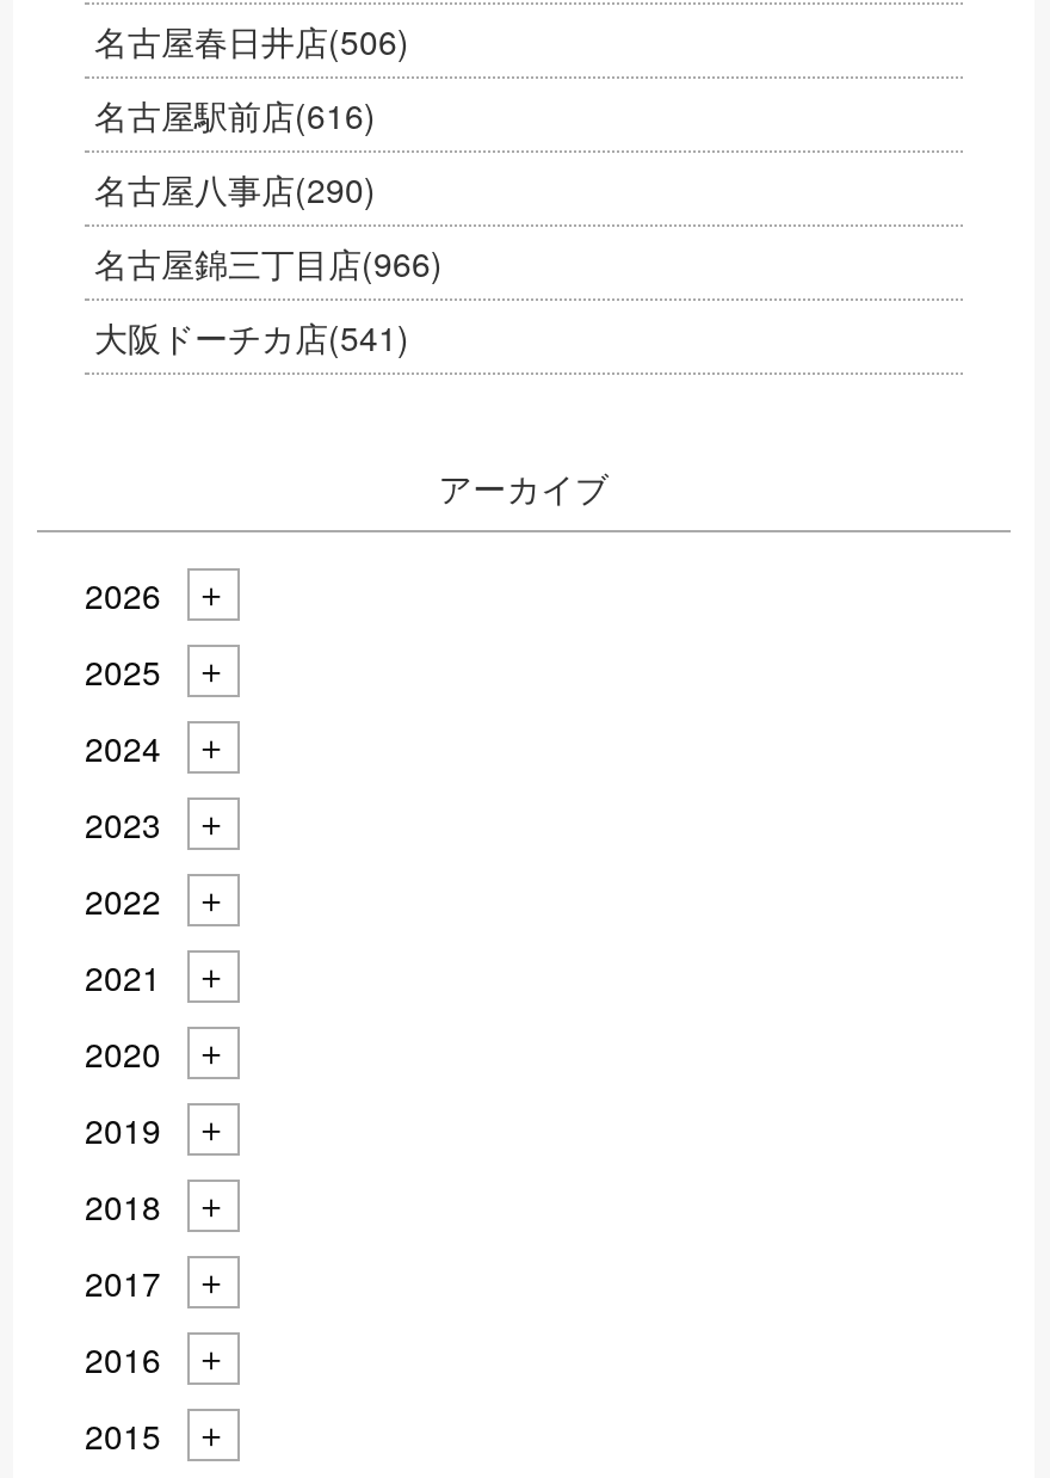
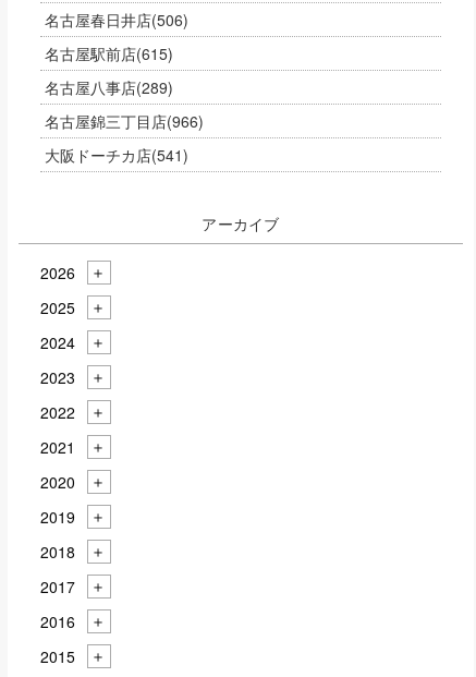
- 名古屋駅前店(616)
+ 名古屋駅前店(615)

- 名古屋八事店(290)
+ 名古屋八事店(289)
